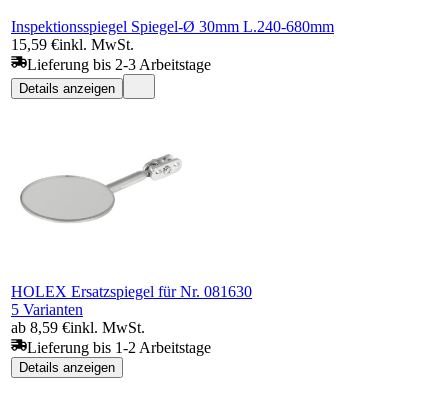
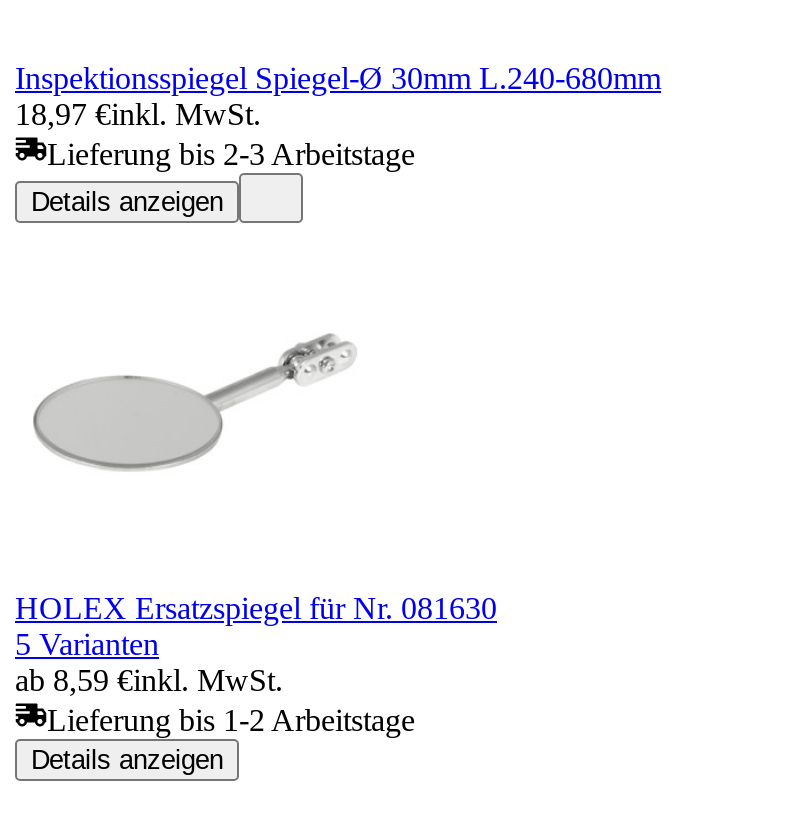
- 15,59 €inkl. MwSt.
+ 18,97 €inkl. MwSt.
